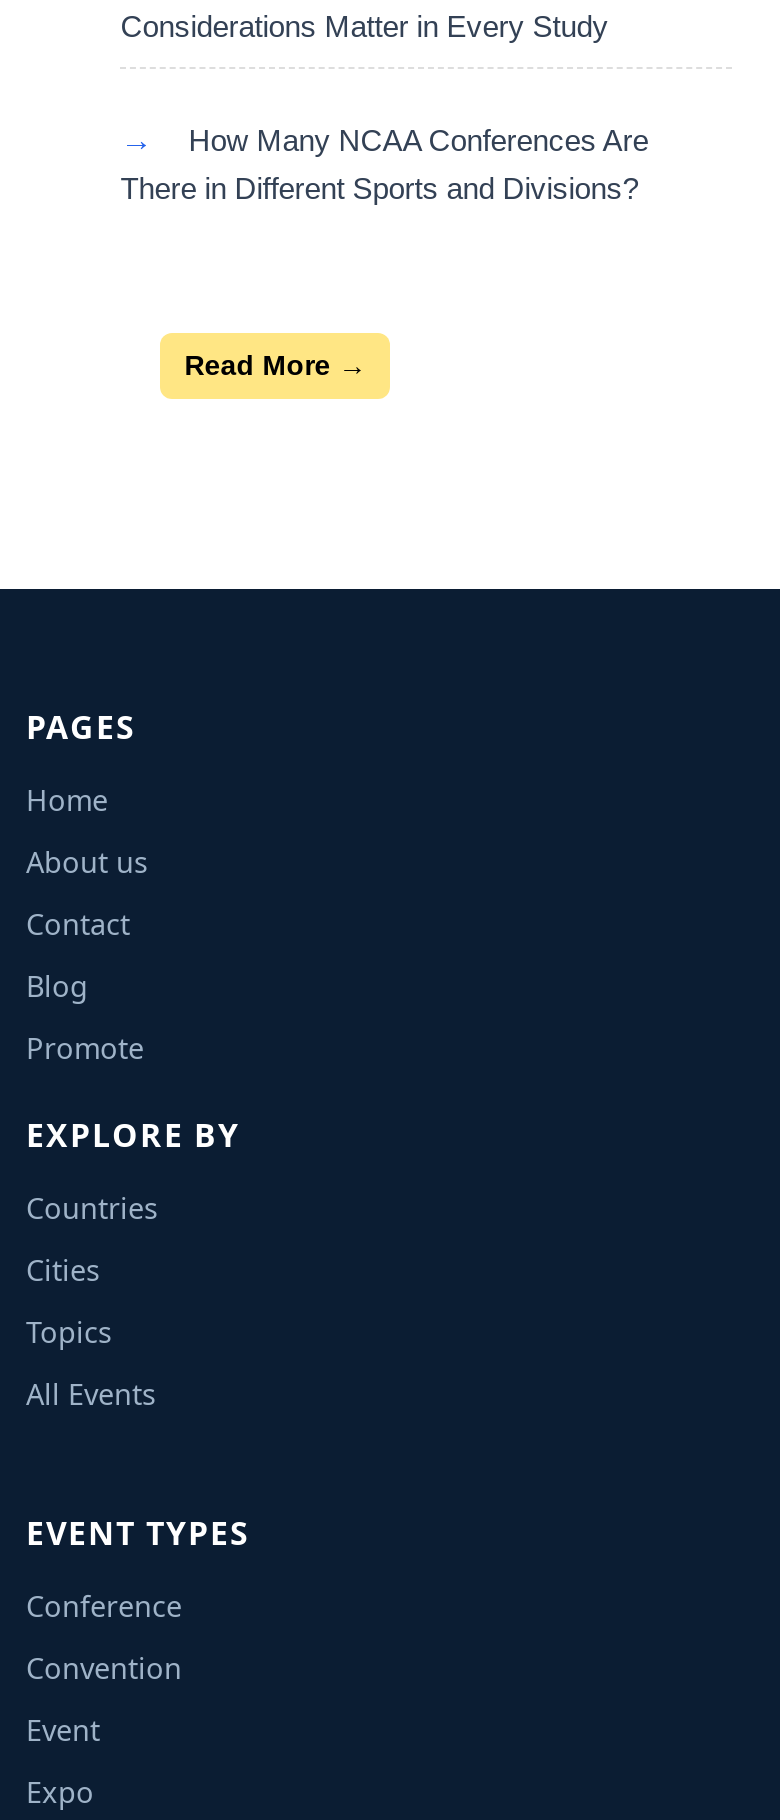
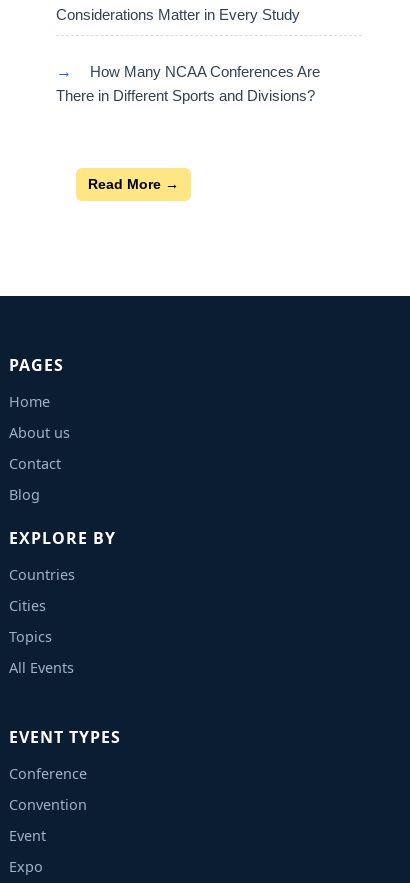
- Promote
